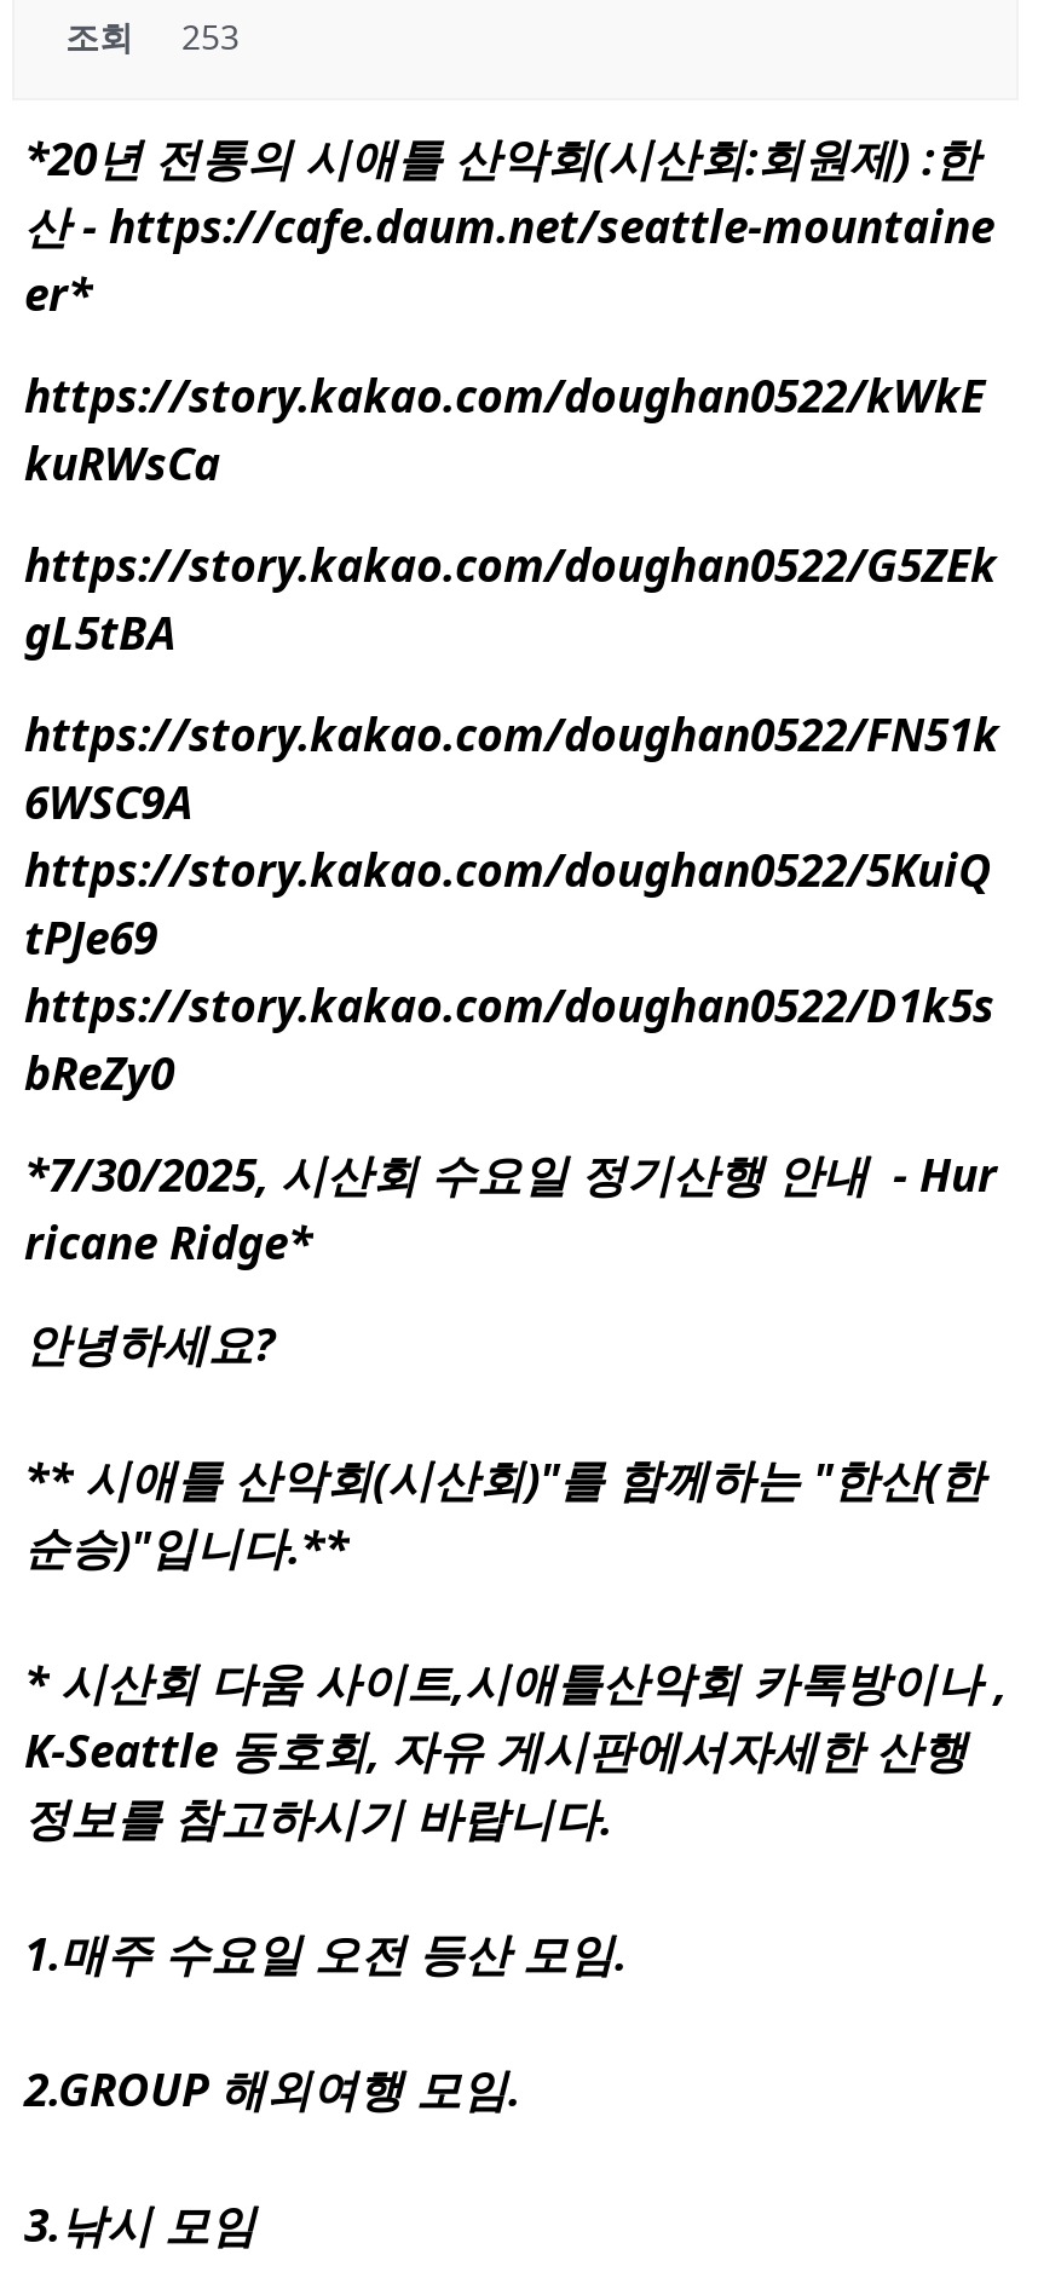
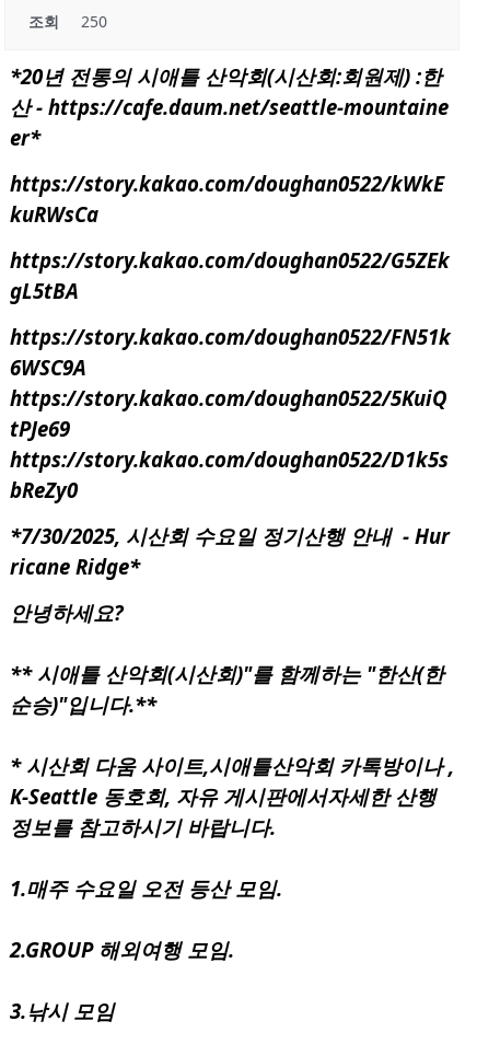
- 조회 253
+ 조회 250
